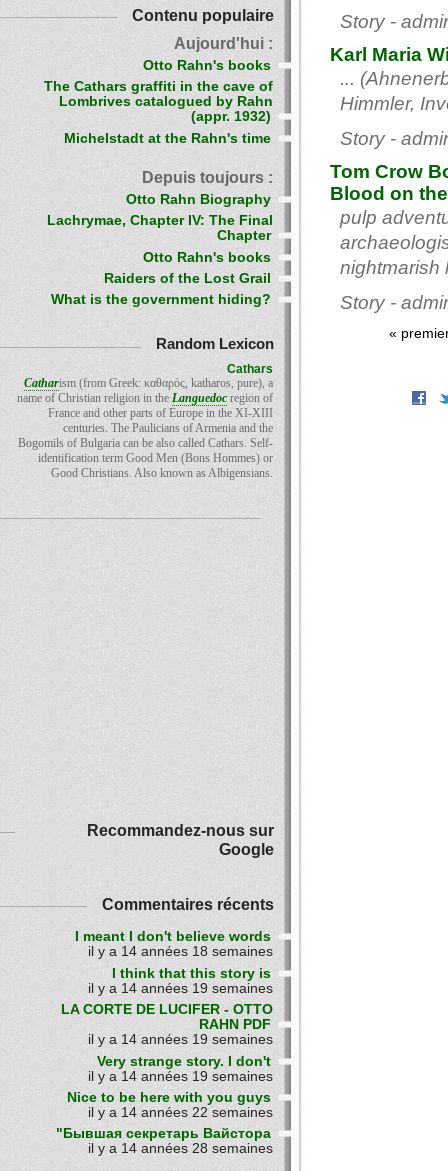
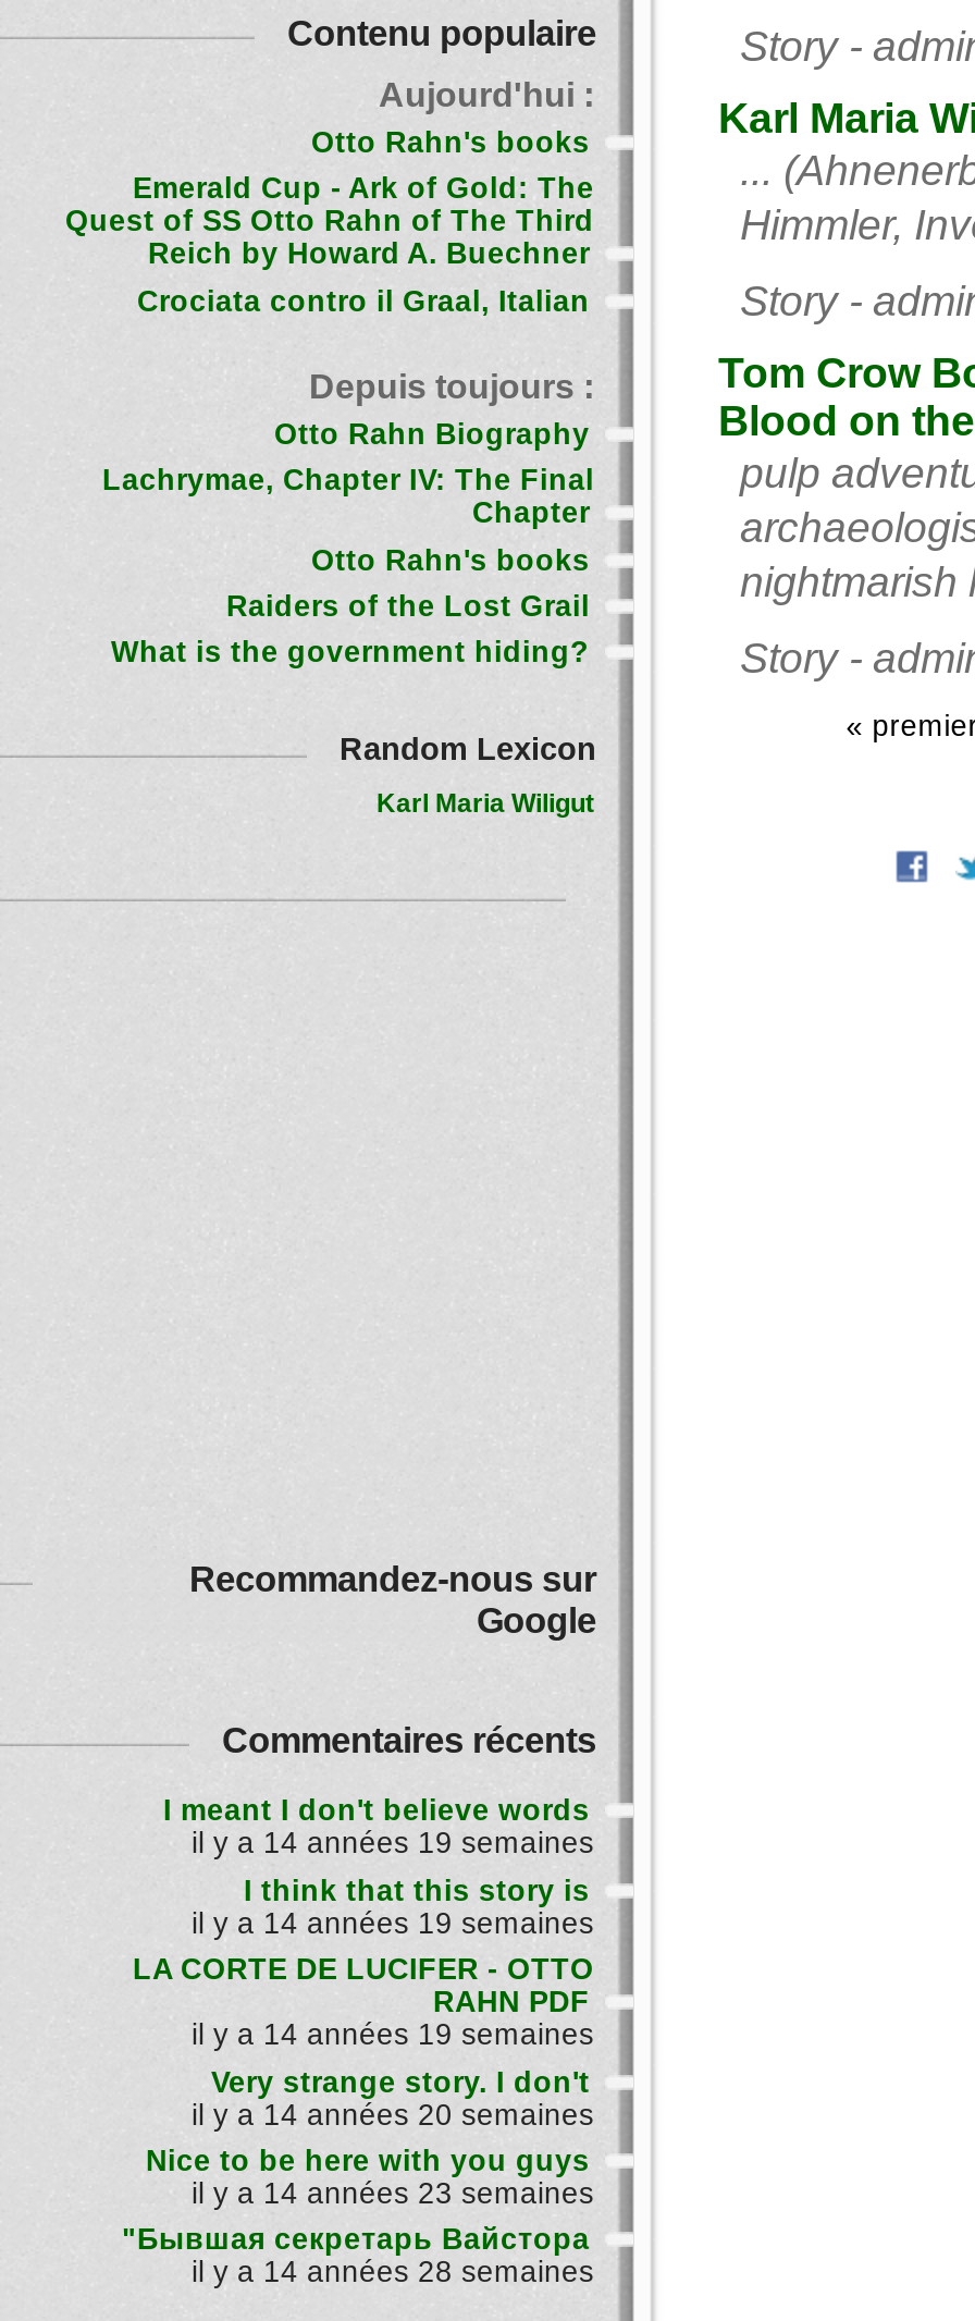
- The Cathars graffiti in the cave of
- Lombrives catalogued by Rahn
- (appr. 1932)
- Michelstadt at the Rahn's time
+ Emerald Cup - Ark of Gold: The
+ Quest of SS Otto Rahn of The Third
+ Reich by Howard A. Buechner
+ Crociata contro il Graal, Italian

- Cathars
- Catharism (from Greek: καθαρὀς, katharos, pure), a
- name of Christian religion in the Languedoc region of
- France and other parts of Europe in the XI-XIII
- centuries. The Paulicians of Armenia and the
- Bogomils of Bulgaria can be also called Cathars. Self-
- identification term Good Men (Bons Hommes) or
- Good Christians. Also known as Albigensians.
+ Karl Maria Wiligut

- il y a 14 années 18 semaines
+ il y a 14 années 19 semaines

- il y a 14 années 19 semaines
+ il y a 14 années 20 semaines

- il y a 14 années 22 semaines
+ il y a 14 années 23 semaines
